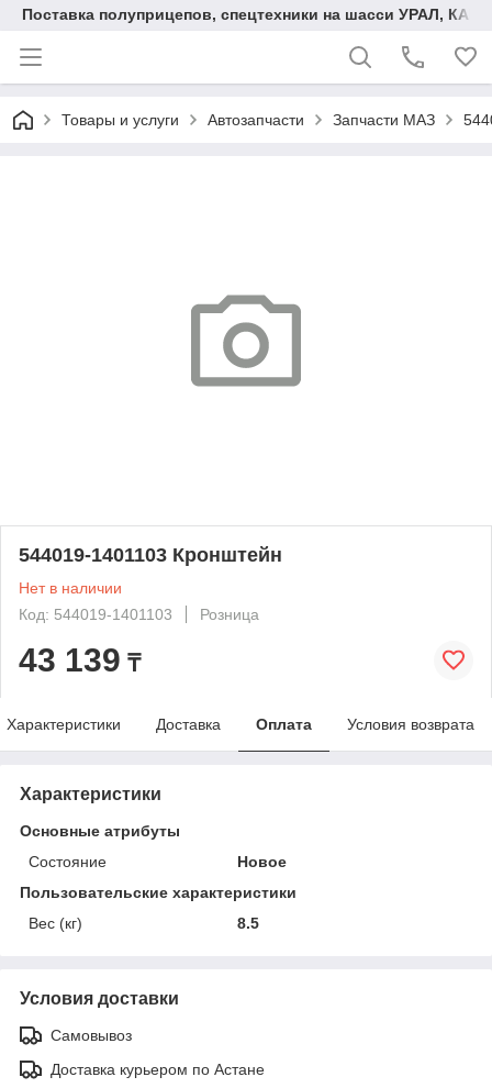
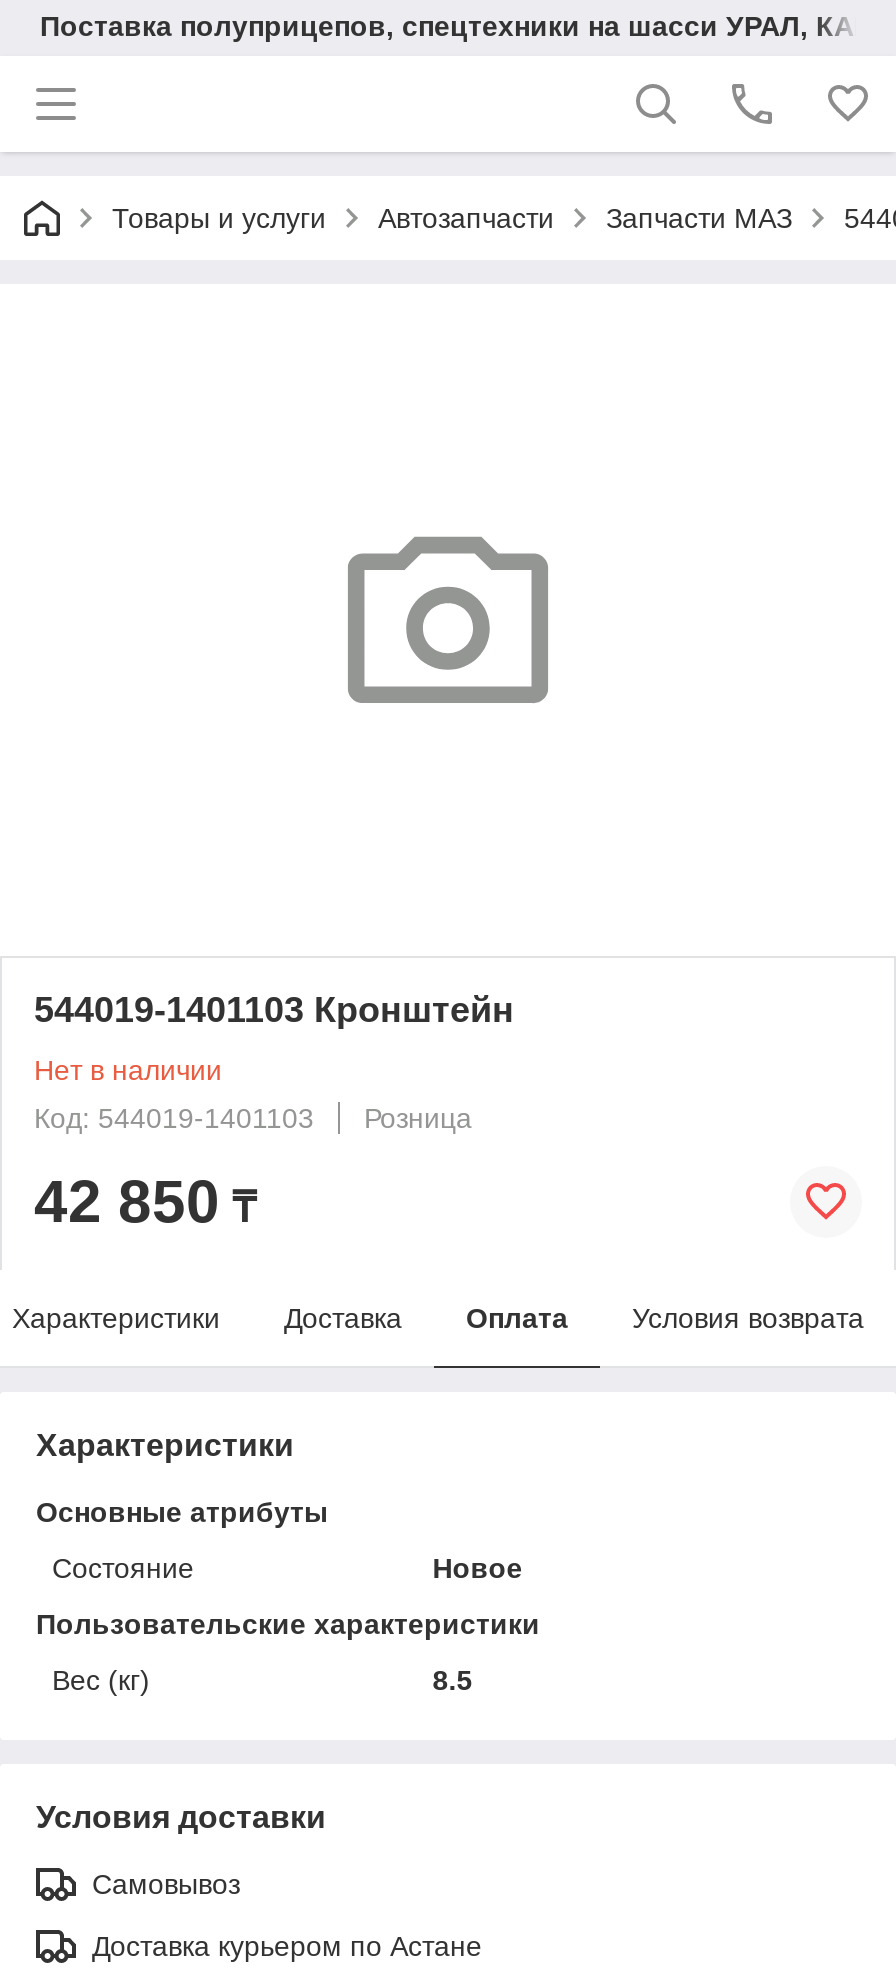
- 43 139 ₸
+ 42 850 ₸
